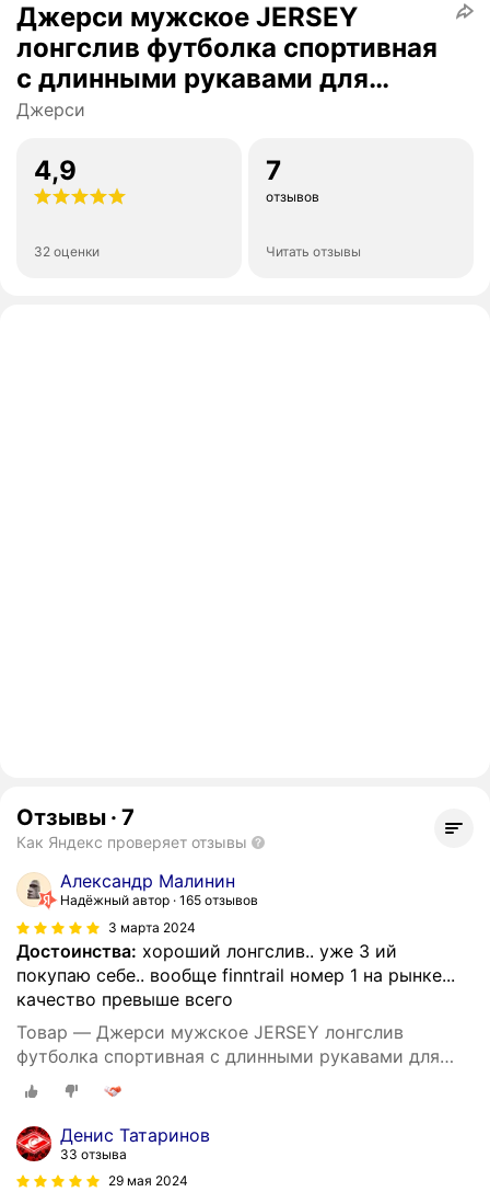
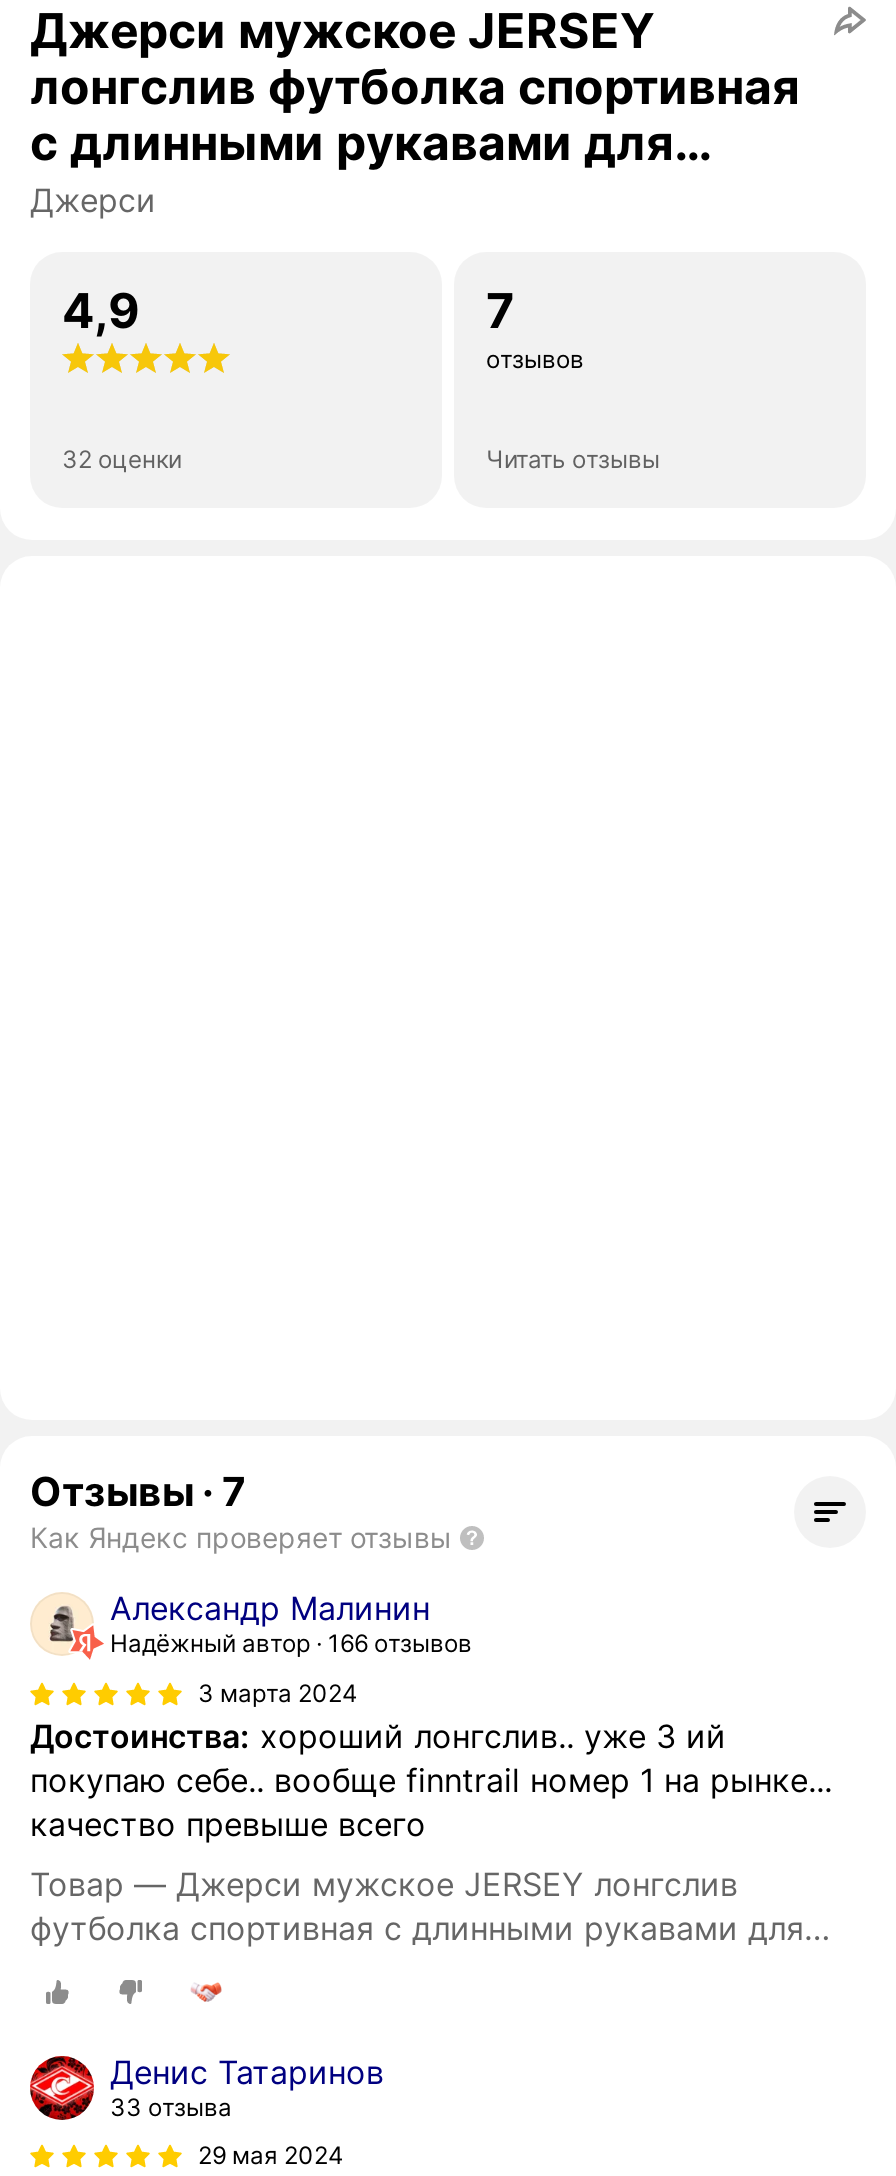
- Надёжный автор 165 отзывов
+ Надёжный автор 166 отзывов
